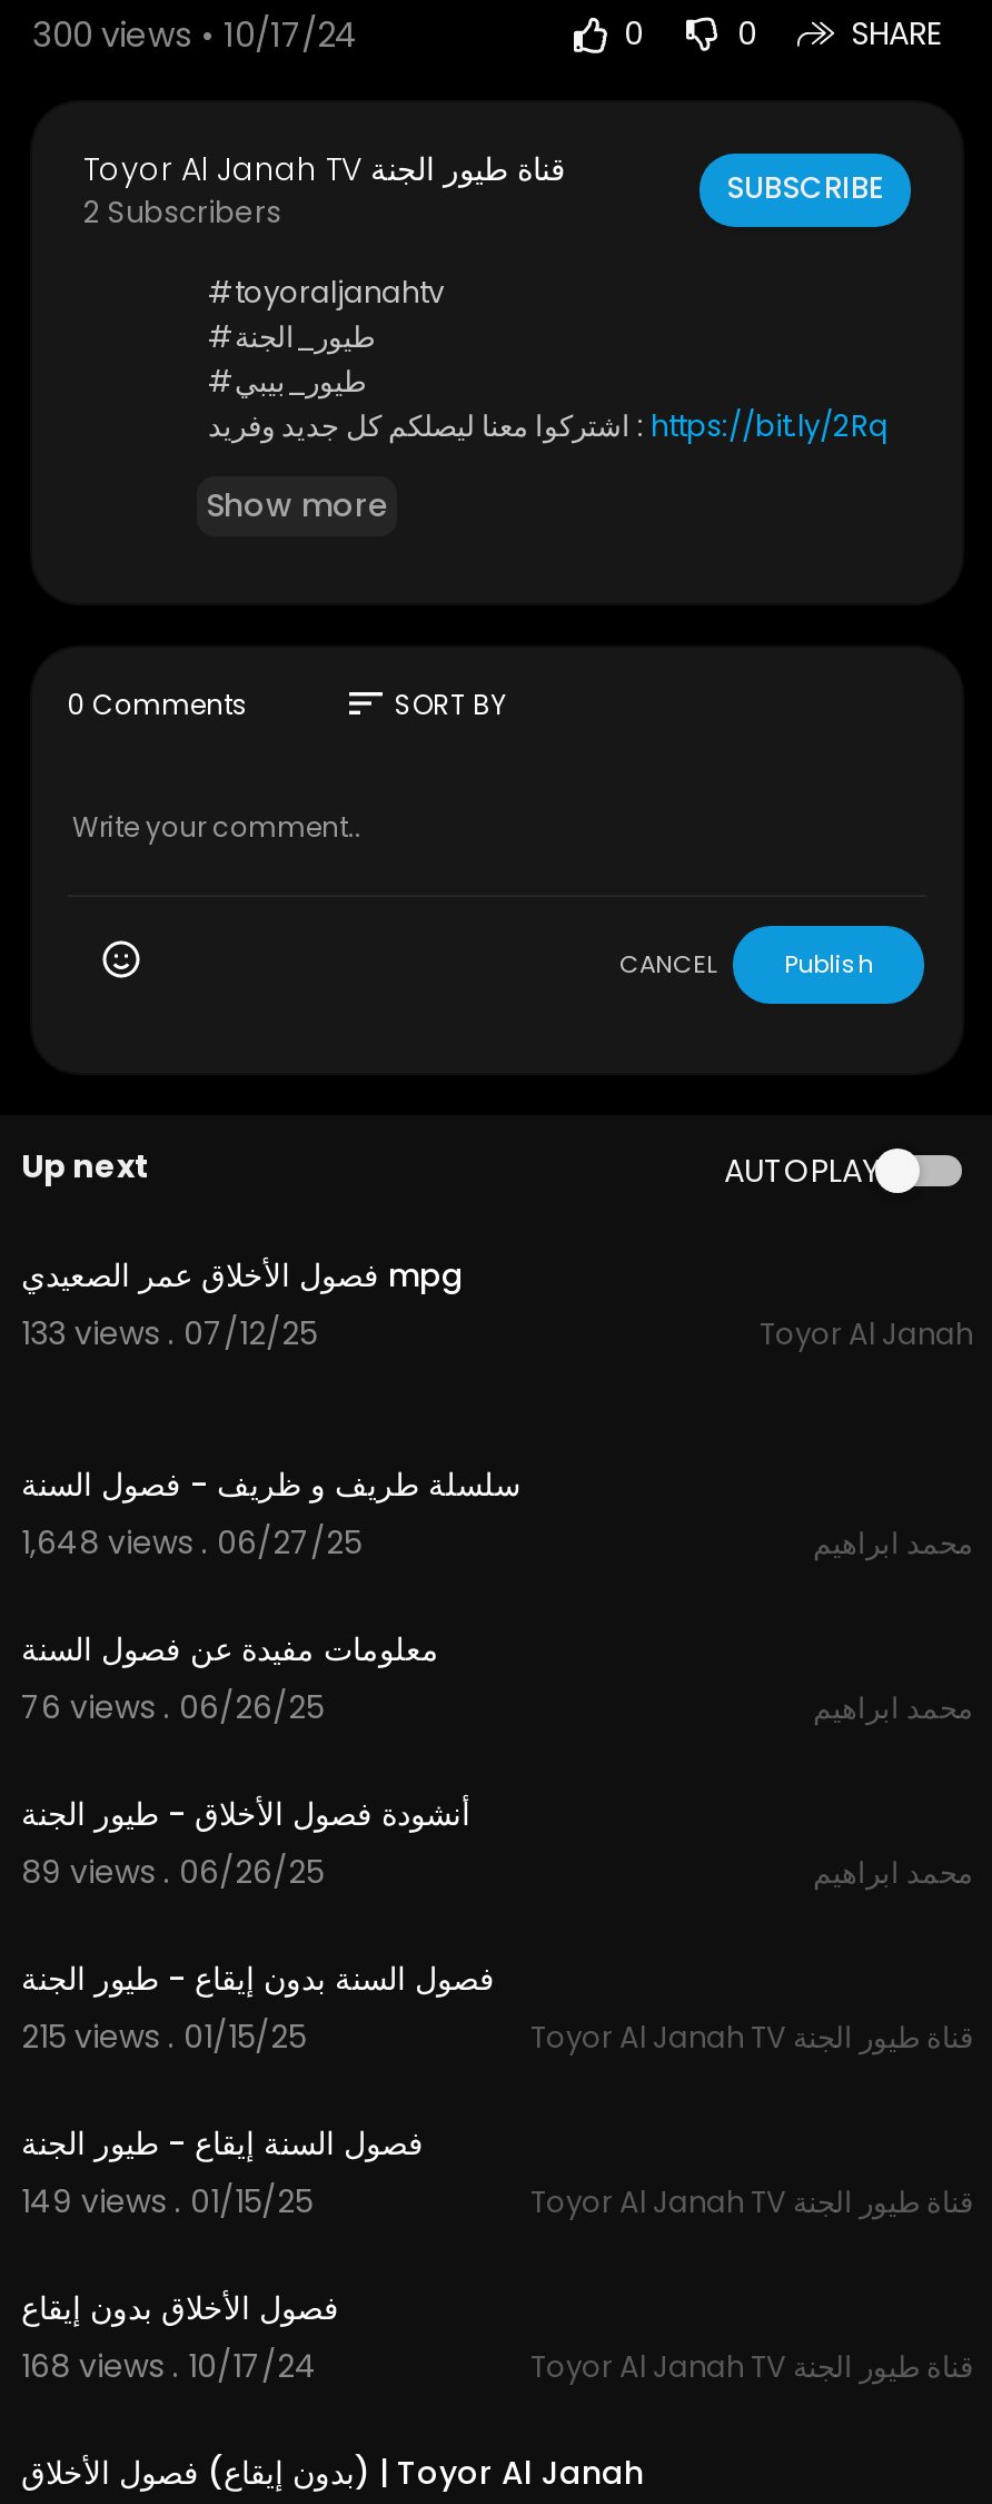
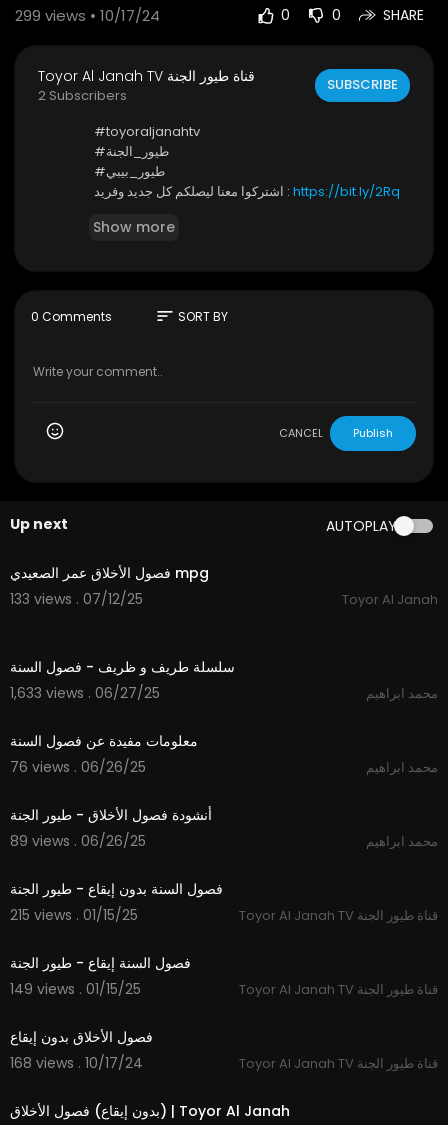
- 300 views • 10/17/24
+ 299 views • 10/17/24

- 1,648 views . 06/27/25
+ 1,633 views . 06/27/25
